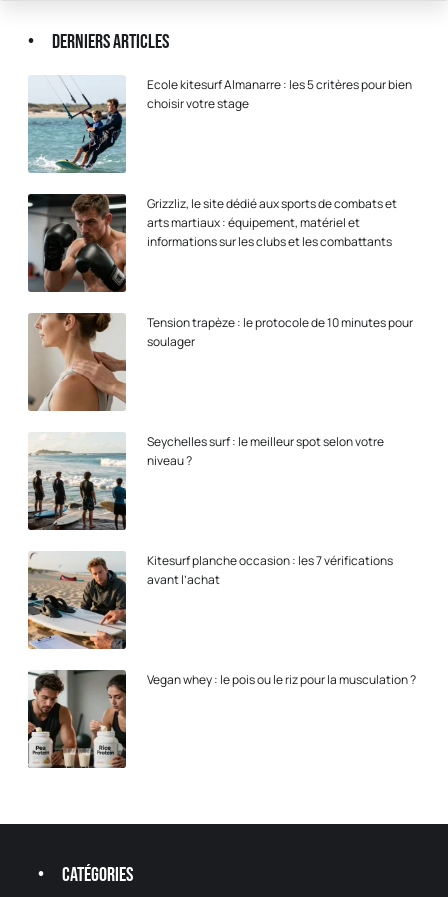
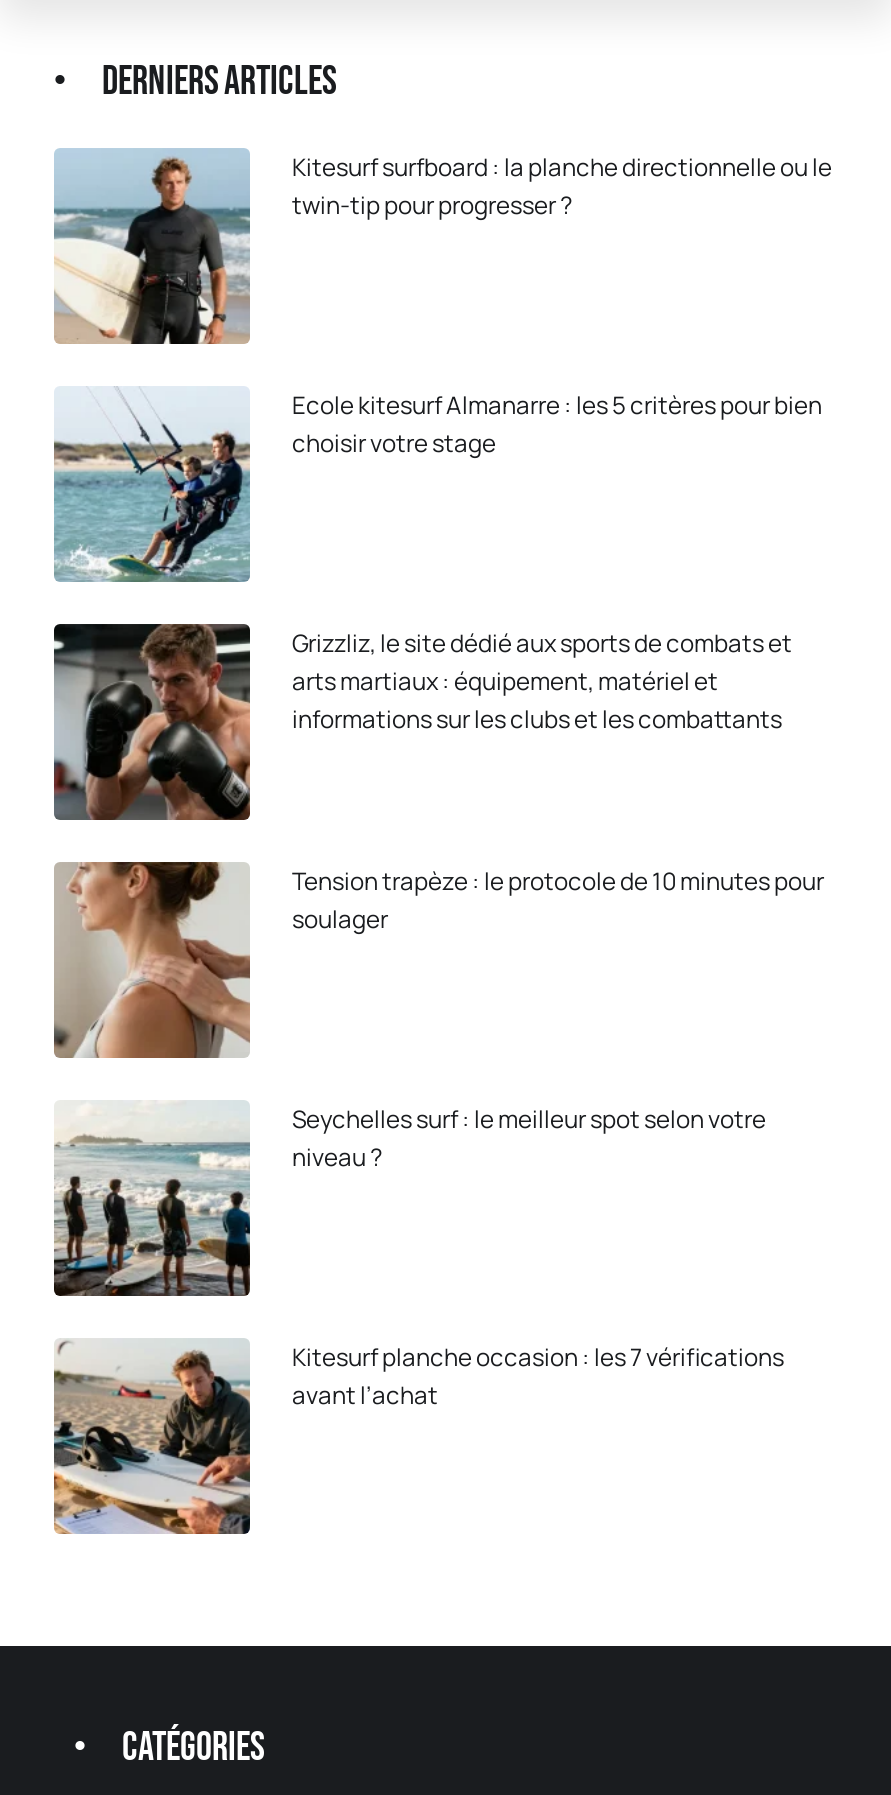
+ [image]
+ Kitesurf surfboard : la planche directionnelle ou le
+ twin-tip pour progresser ?

moved down: [image] | Ecole kitesurf Almanarre : les 5 critères pour bien | choisir votre stage | ... | Kitesurf planche occasion : les 7 vérifications | avant l’achat

moved down: [image]

- [image]
- Vegan whey : le pois ou le riz pour la musculation ?
